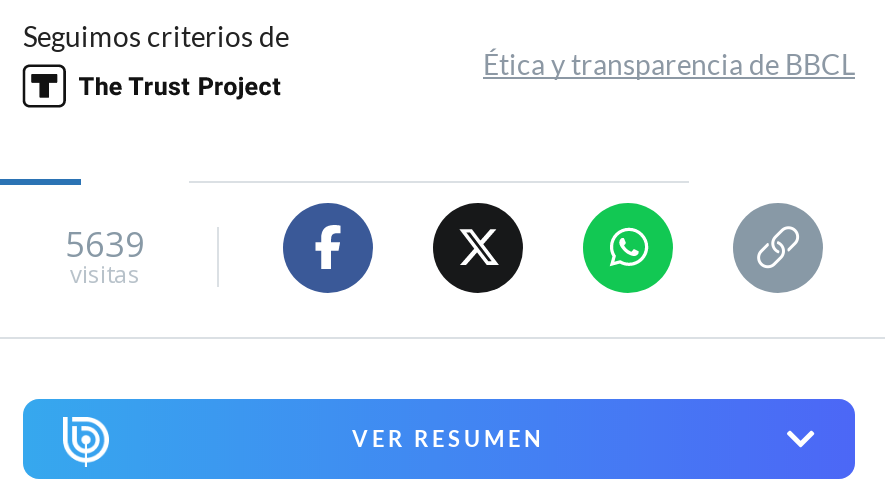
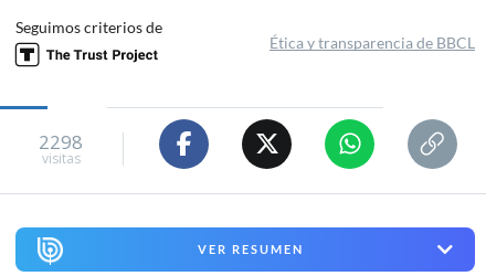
- 5639
+ 2298
